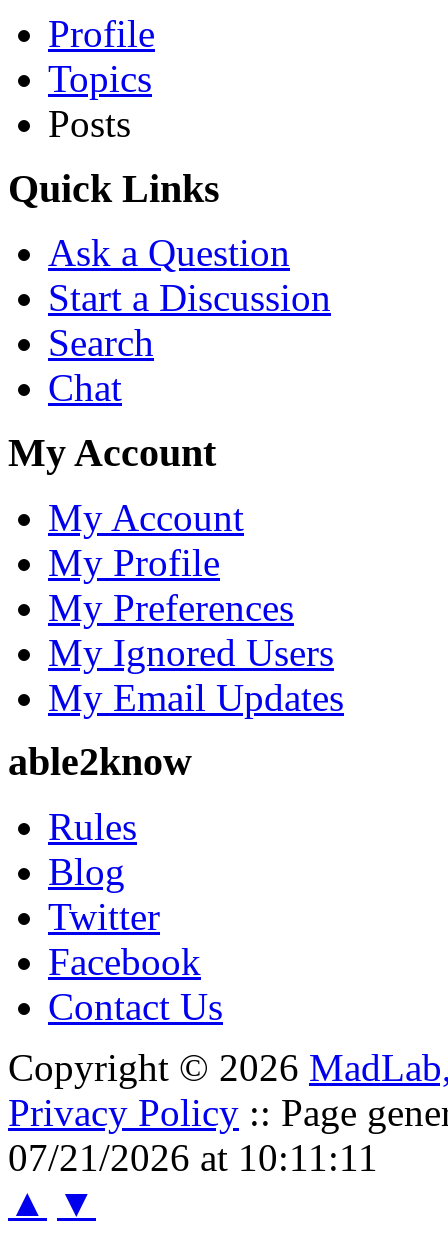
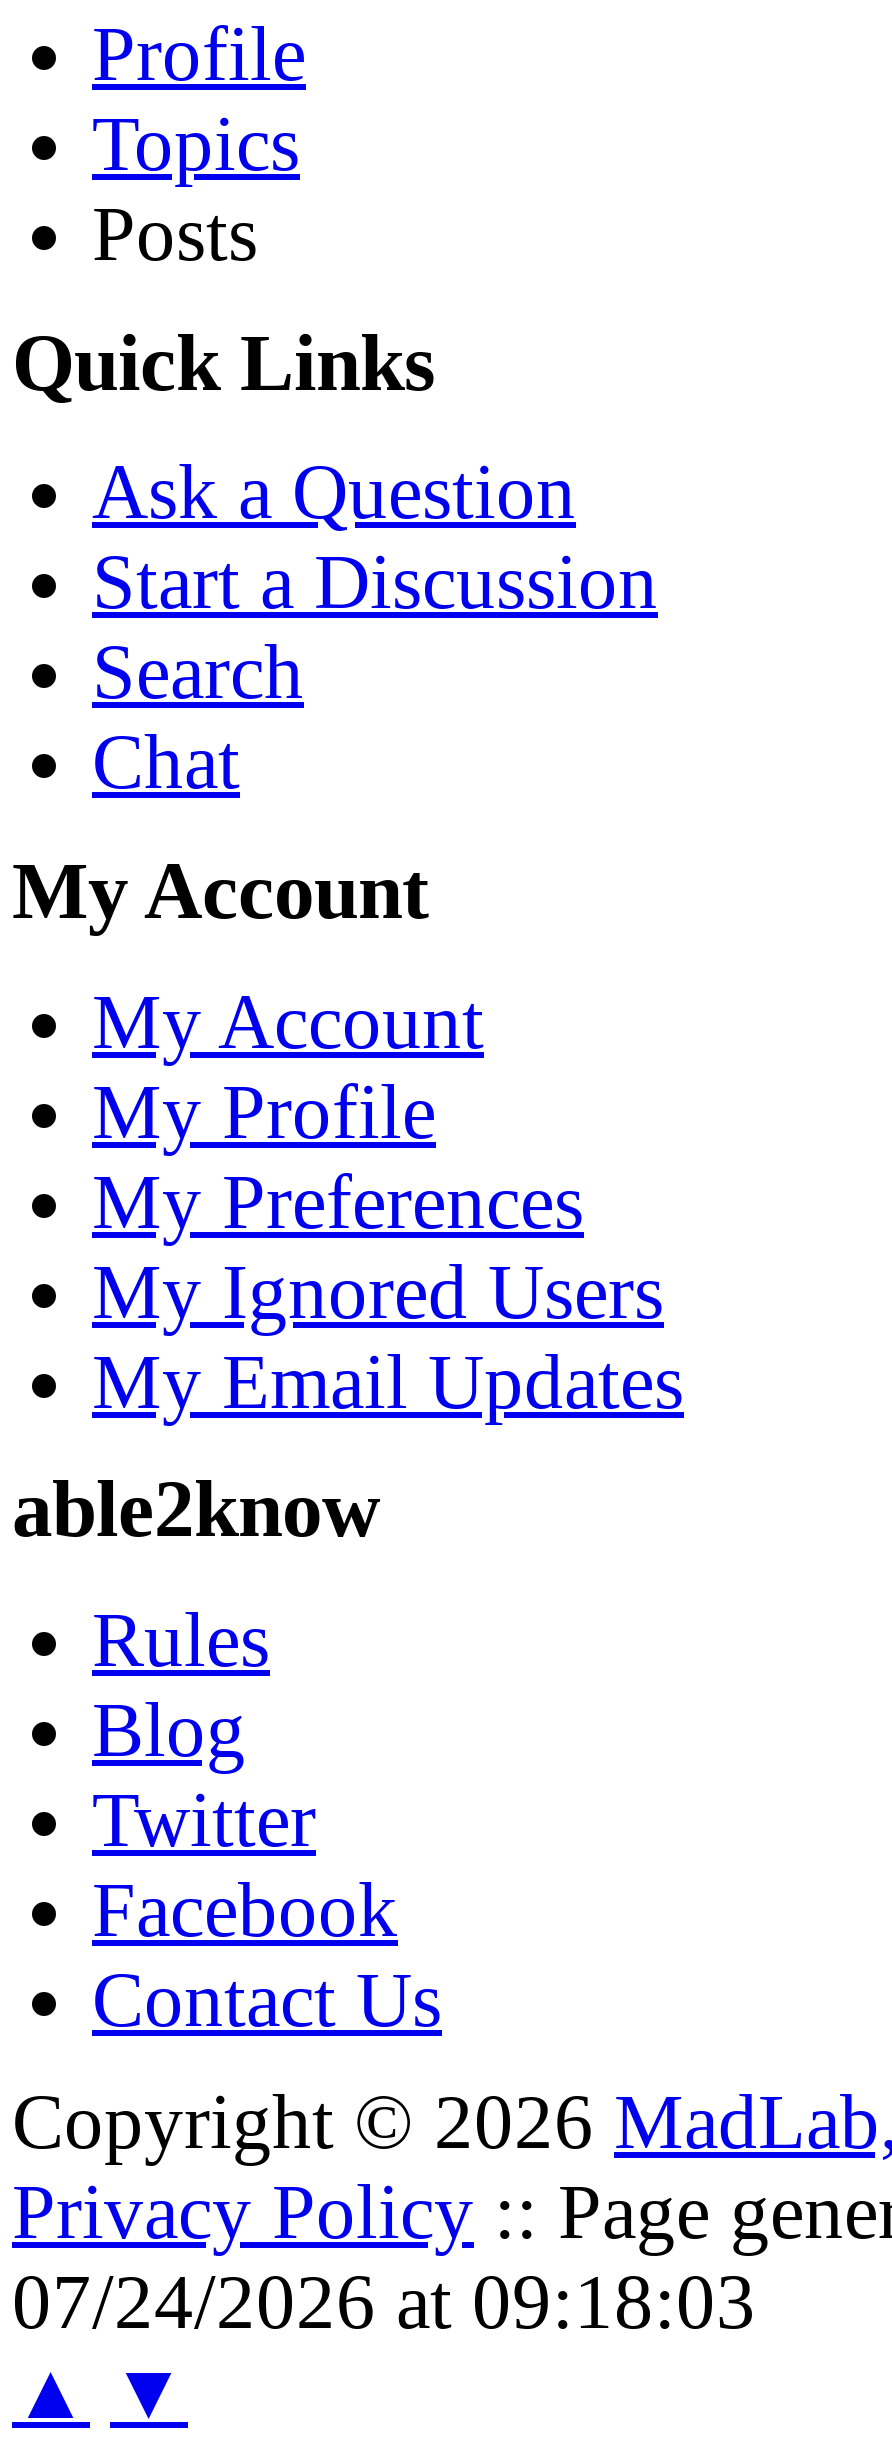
- 07/21/2026 at 10:11:11
+ 07/24/2026 at 09:18:03
